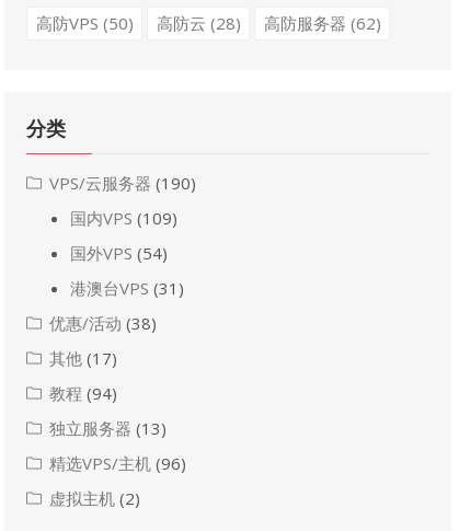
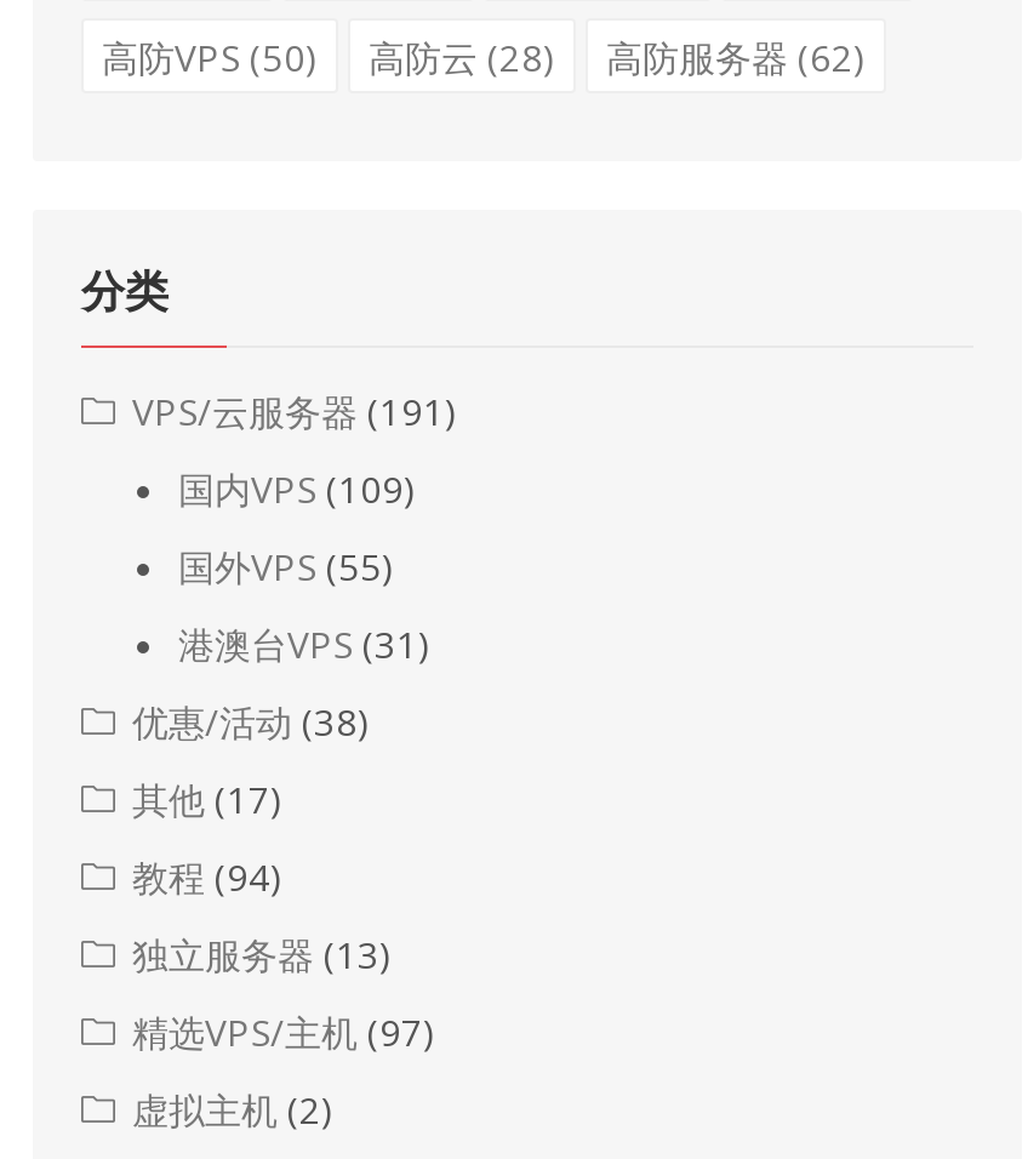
- VPS/云服务器(190)
+ VPS/云服务器(191)

- 国外VPS (54)
+ 国外VPS (55)

- 精选VPS/主机(96)
+ 精选VPS/主机(97)
